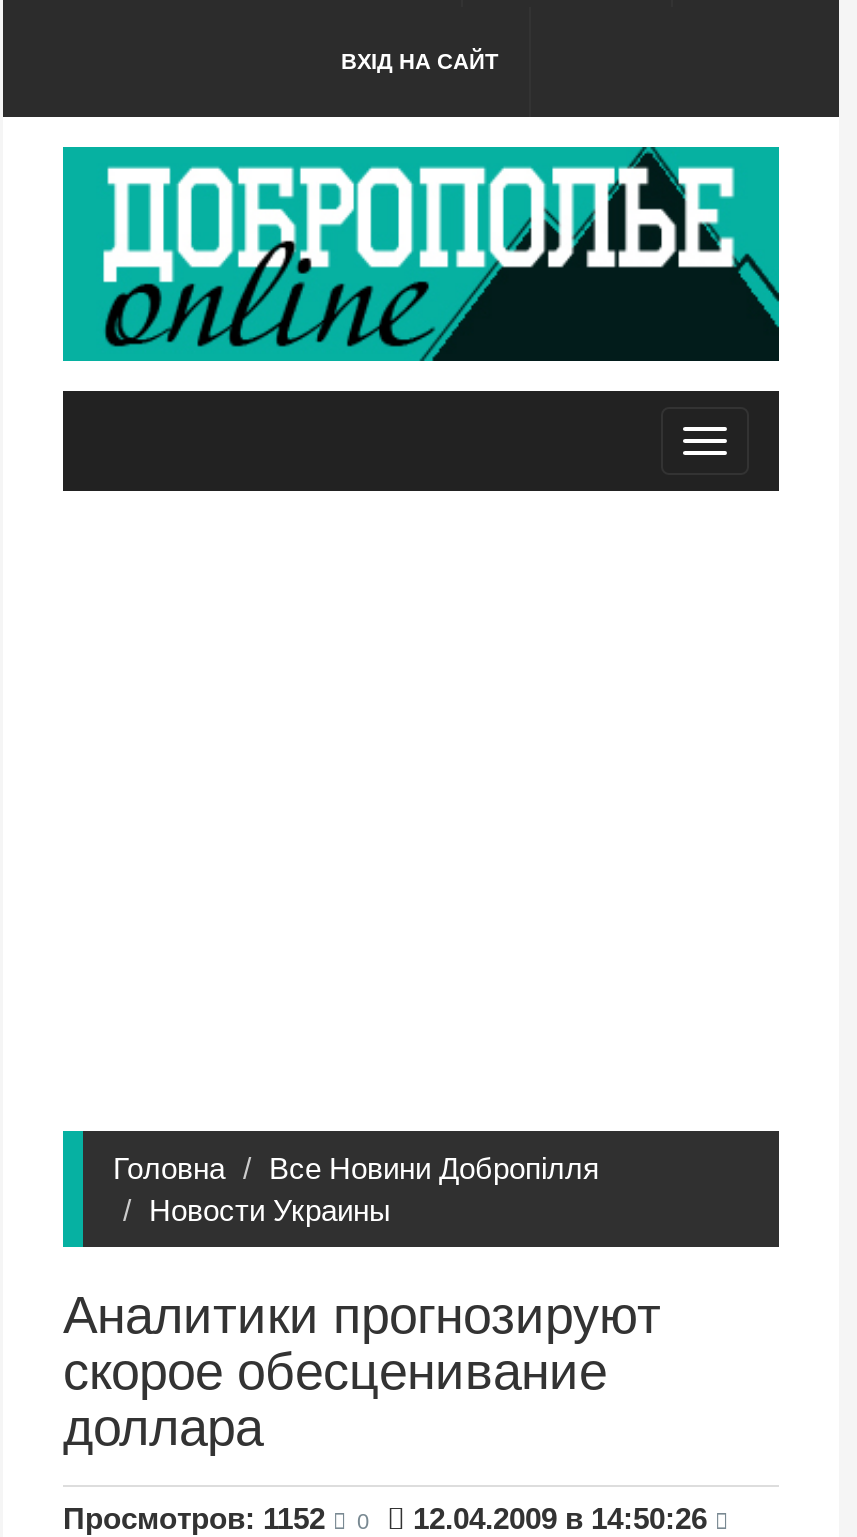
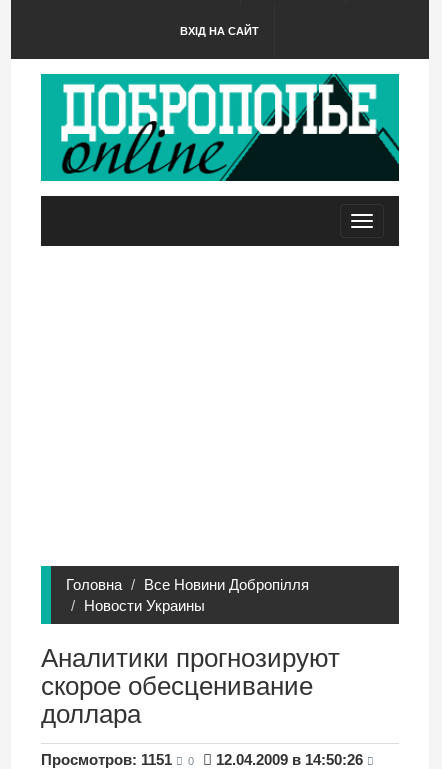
- Просмотров: 1152
+ Просмотров: 1151
